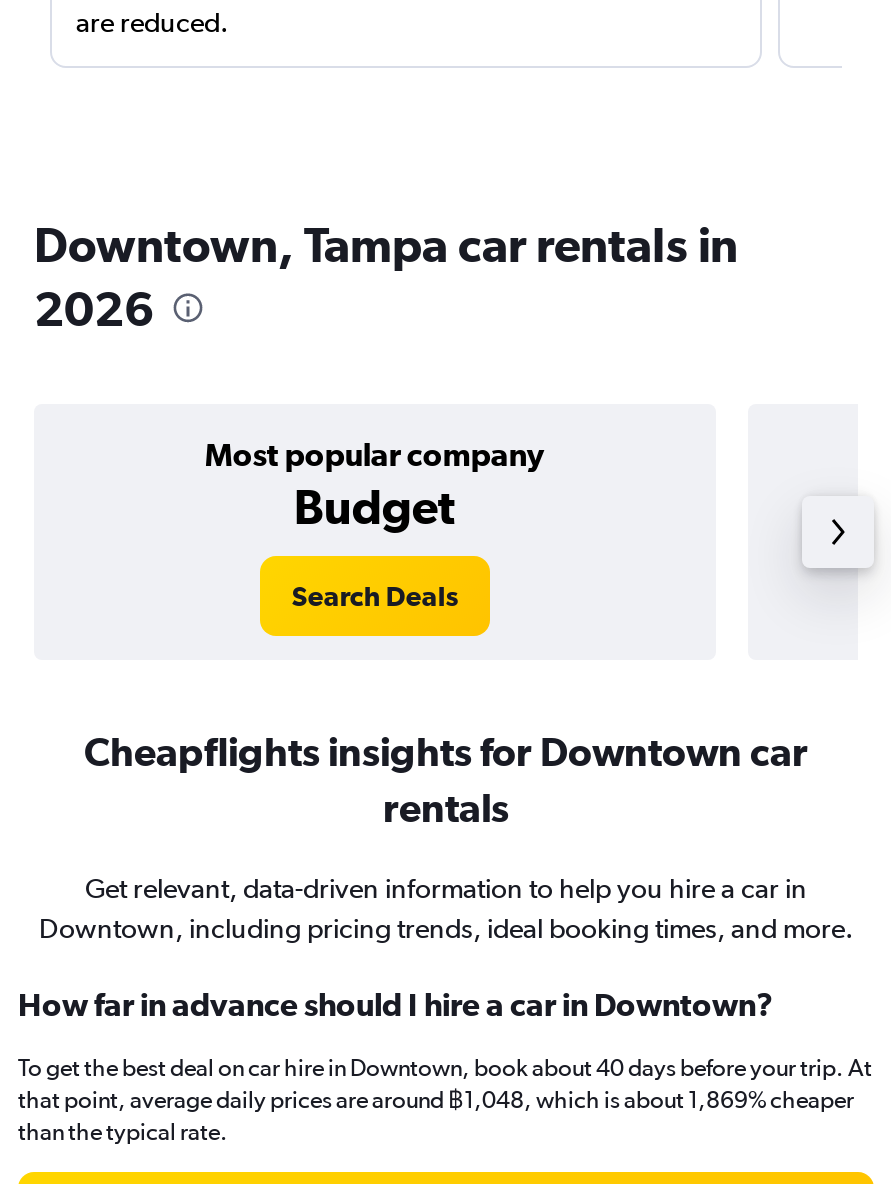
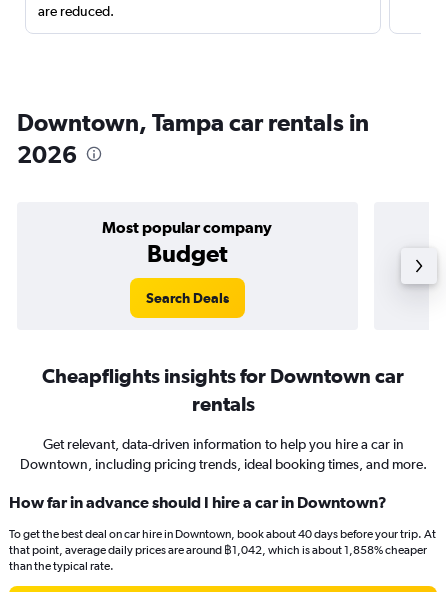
- that point, average daily prices are around ฿1,048, which is about 1,869% cheaper
+ that point, average daily prices are around ฿1,042, which is about 1,858% cheaper
